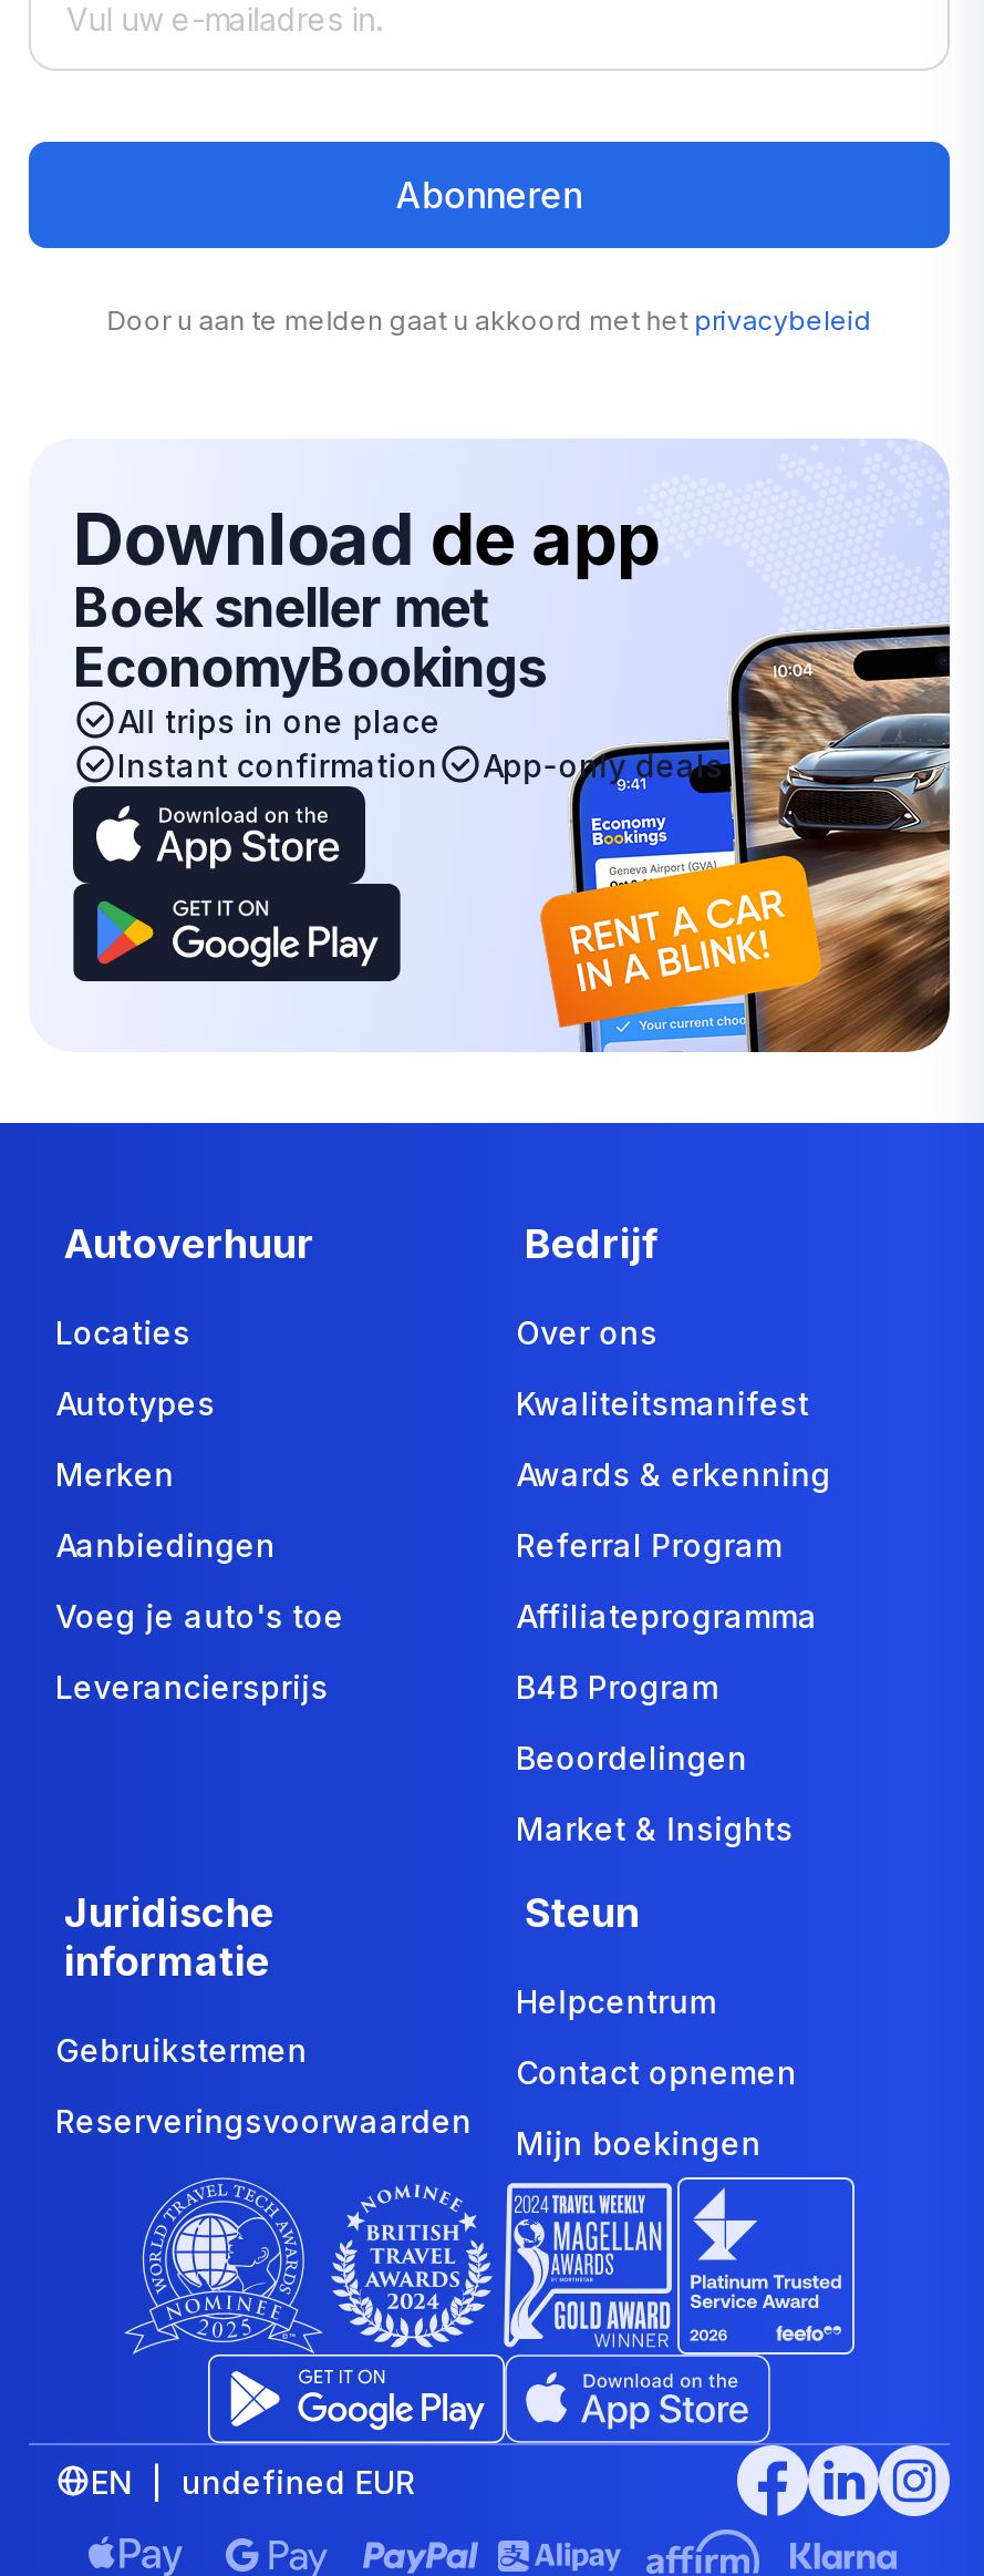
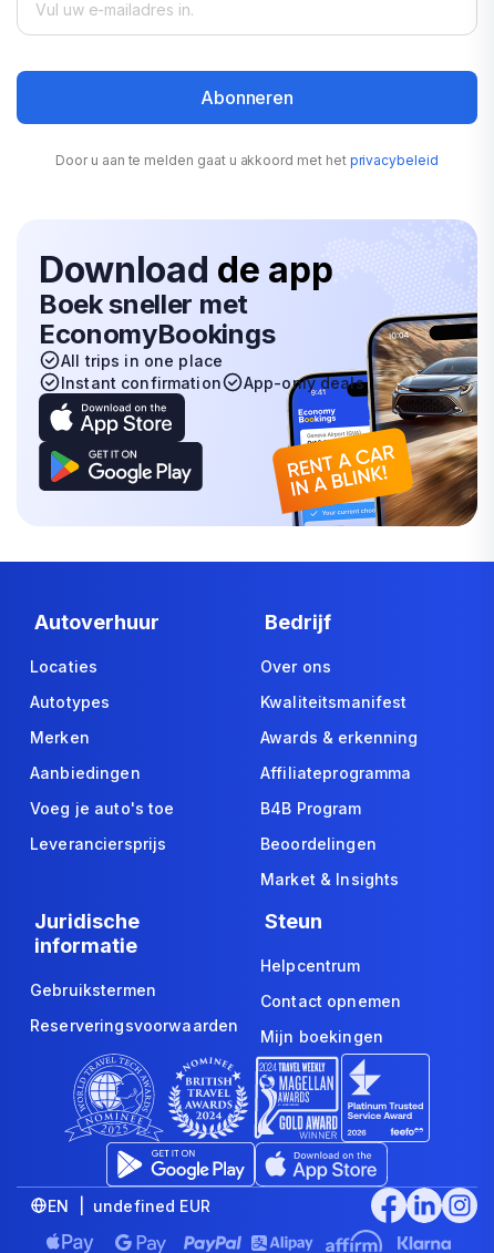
- Referral Program
